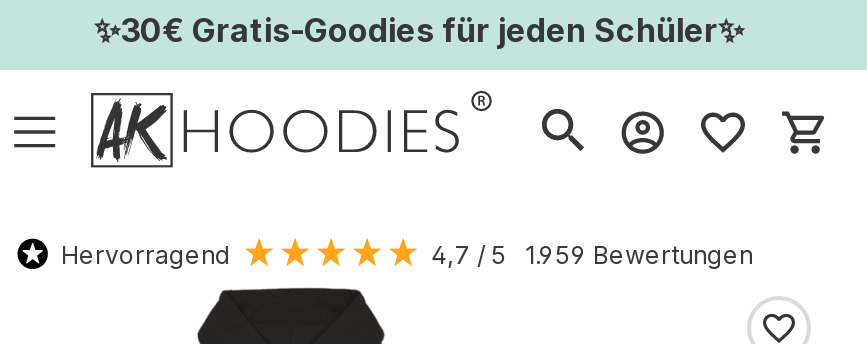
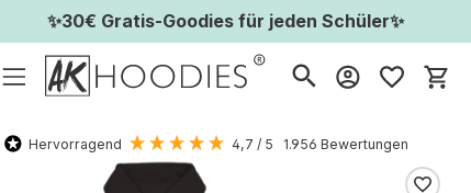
- 4,7 / 5 1.959 Bewertungen
+ 4,7 / 5 1.956 Bewertungen
